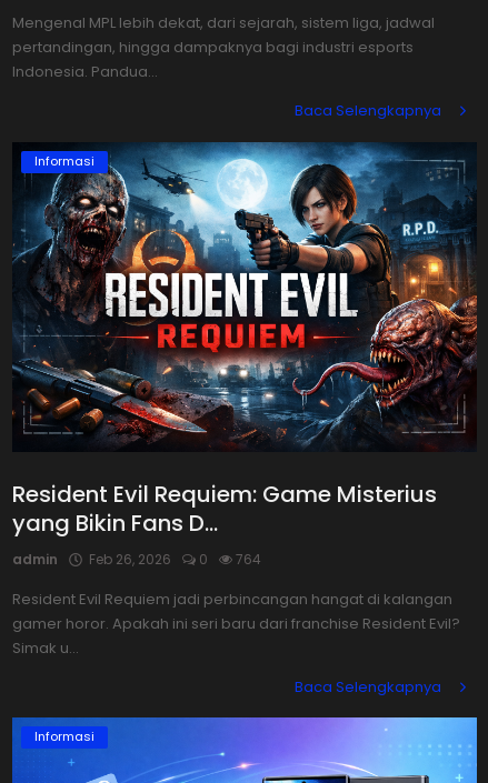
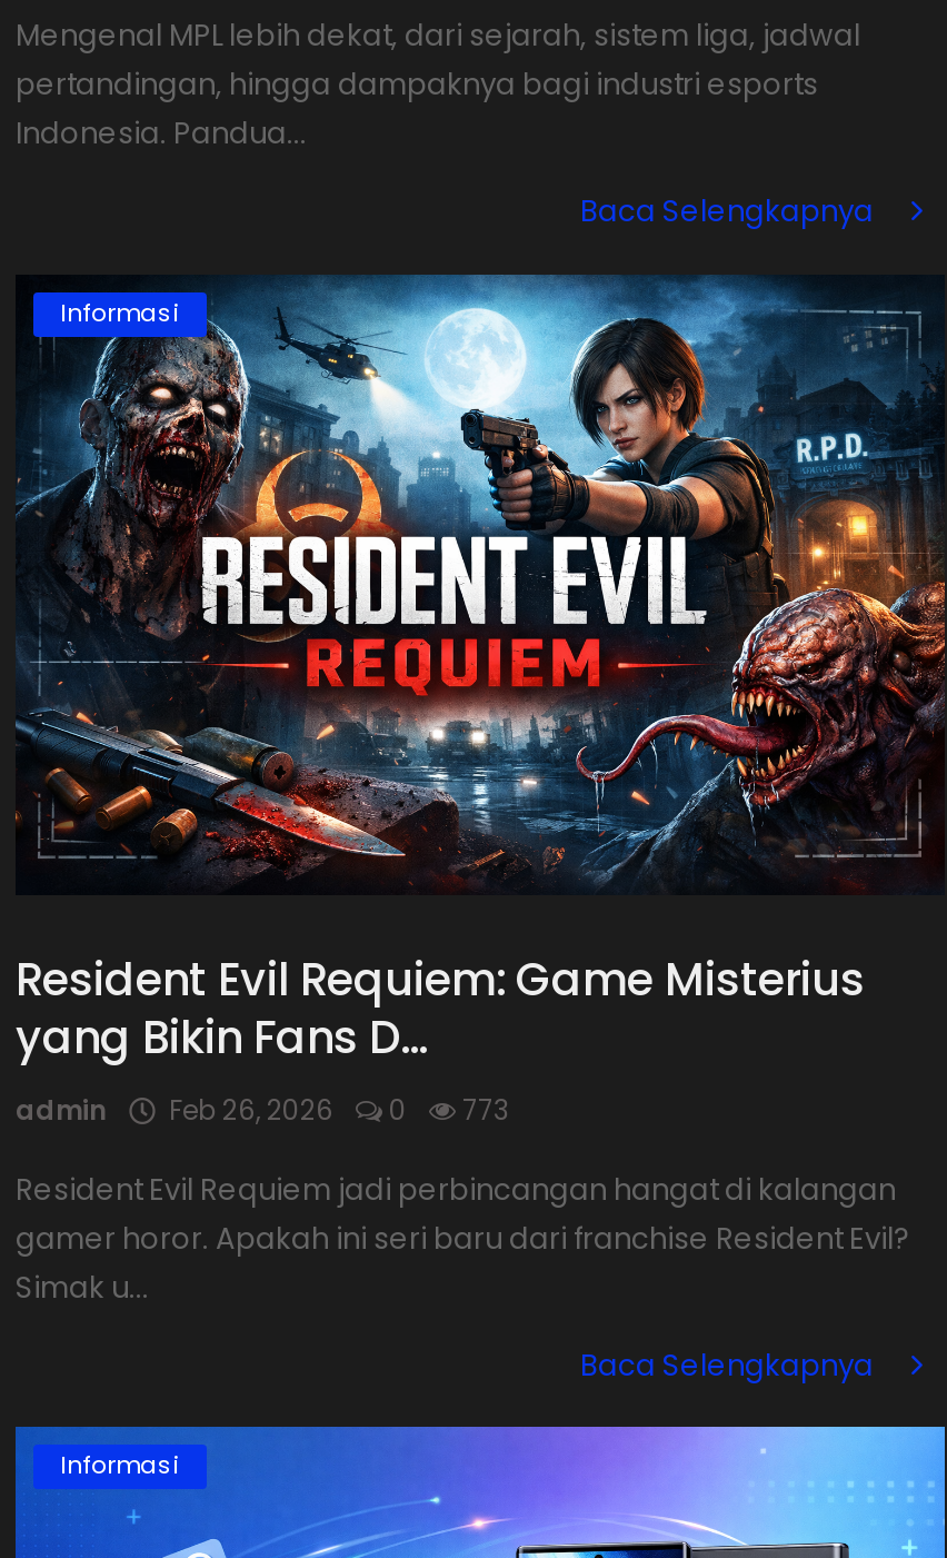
- admin Feb 26, 2026 0 764
+ admin Feb 26, 2026 0 773
